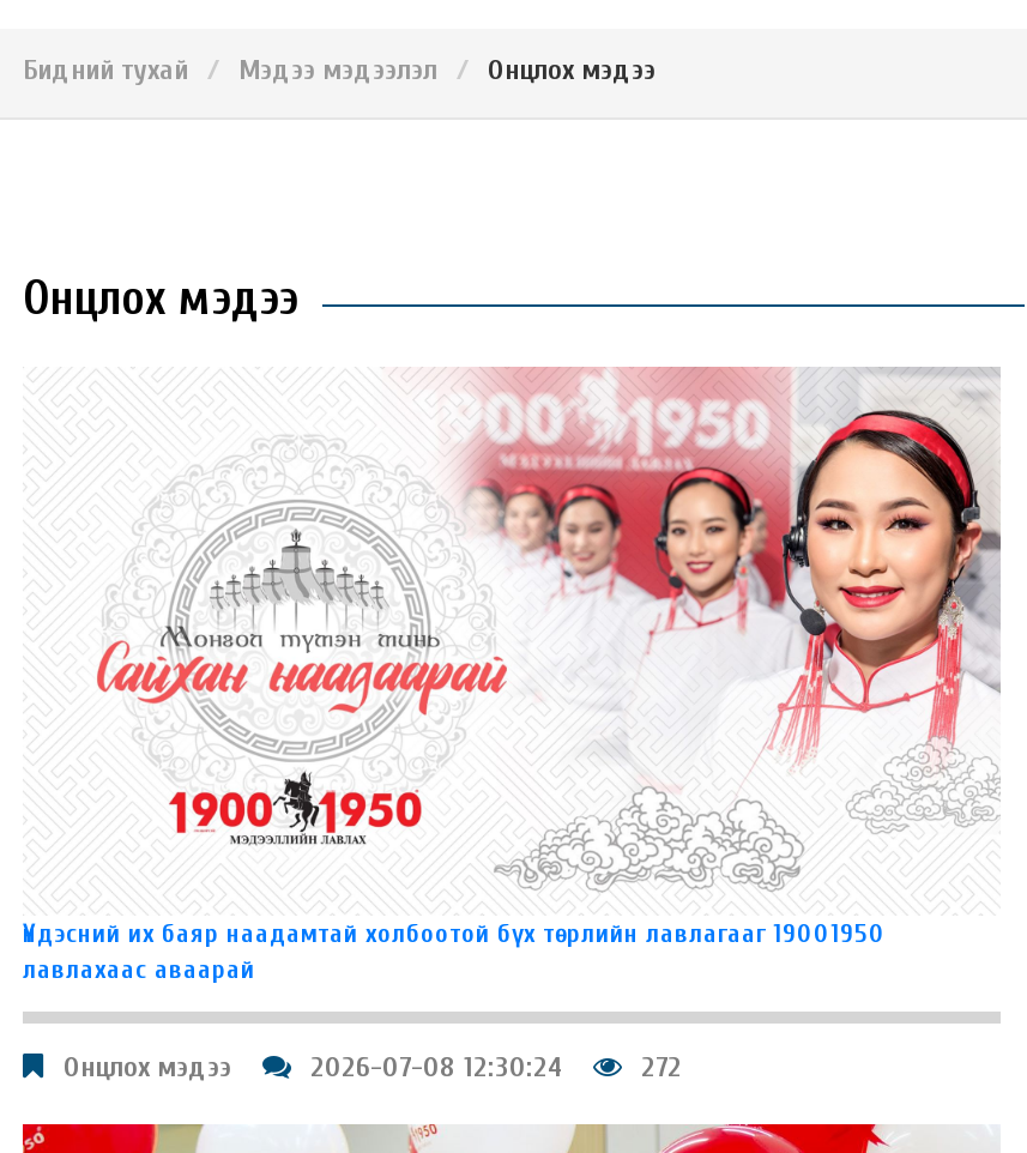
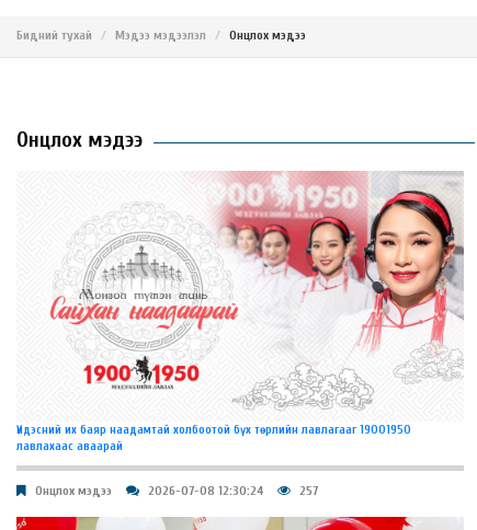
- 272
+ 257
